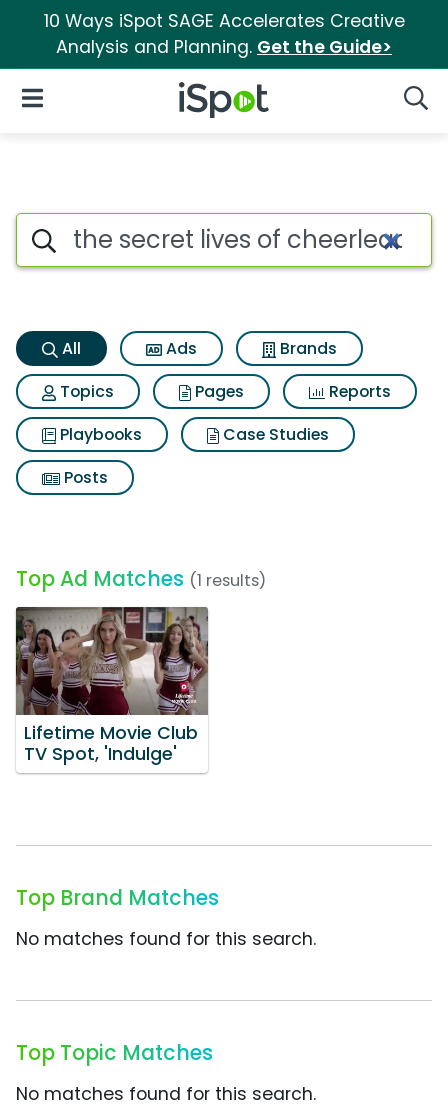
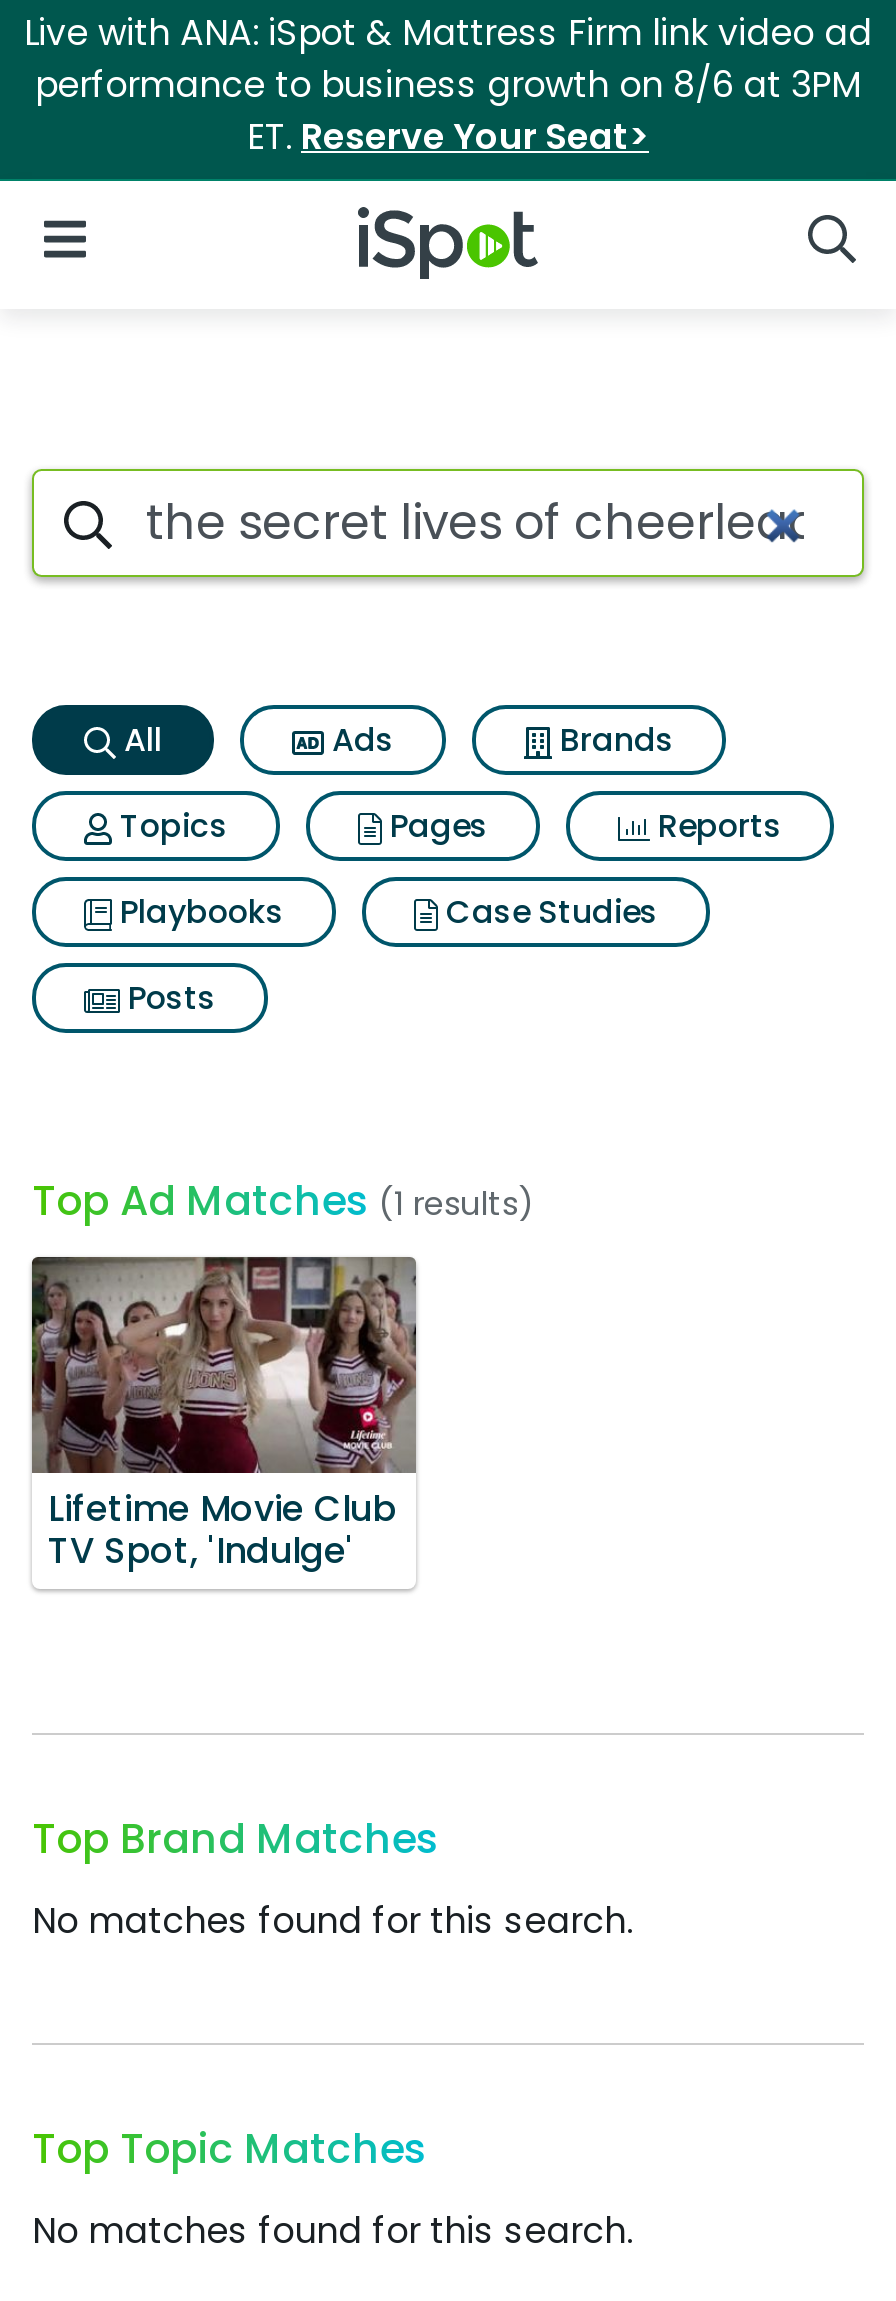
- 10 Ways iSpot SAGE Accelerates Creative
- Analysis and Planning. Get the Guide>
+ Live with ANA: iSpot & Mattress Firm link video ad
+ performance to business growth on 8/6 at 3PM
+ ET. Reserve Your Seat>
